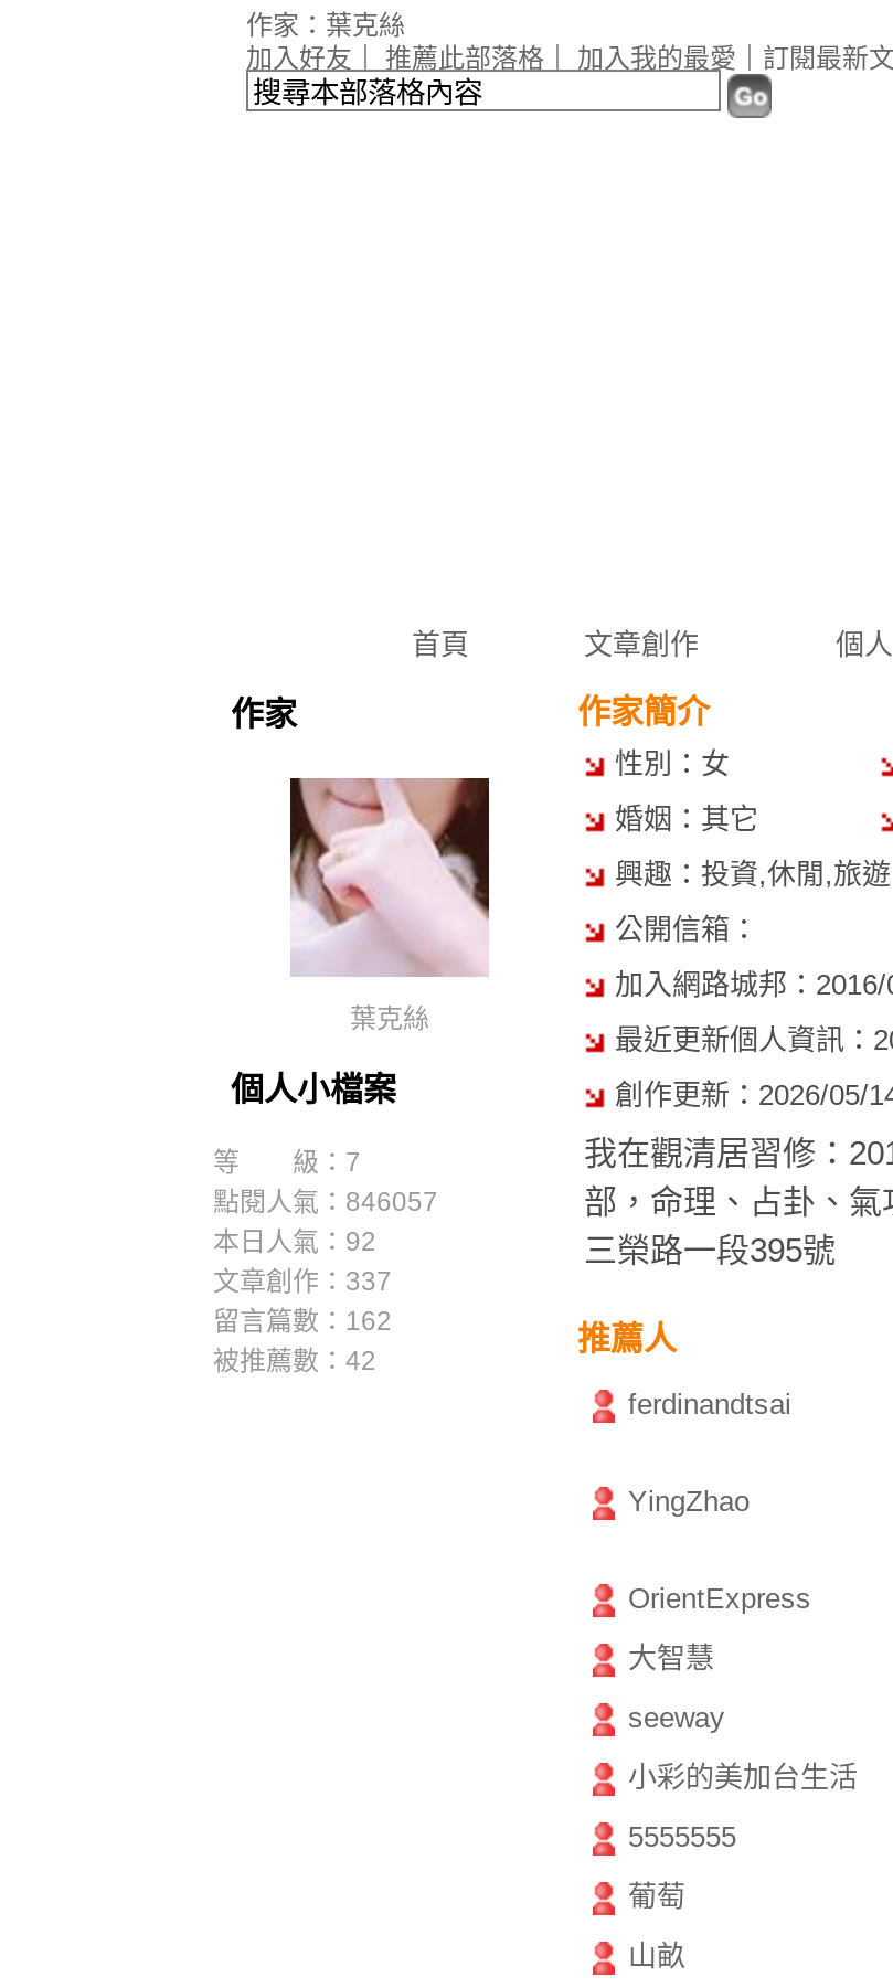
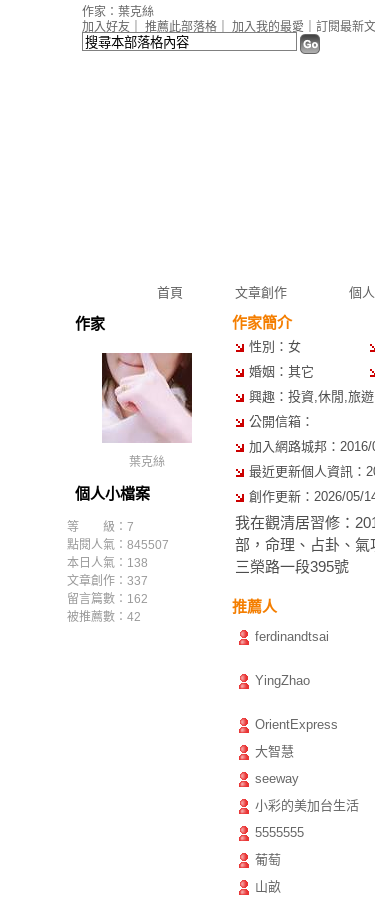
- 點閱人氣：846057
+ 點閱人氣：845507

- 本日人氣：92
+ 本日人氣：138
